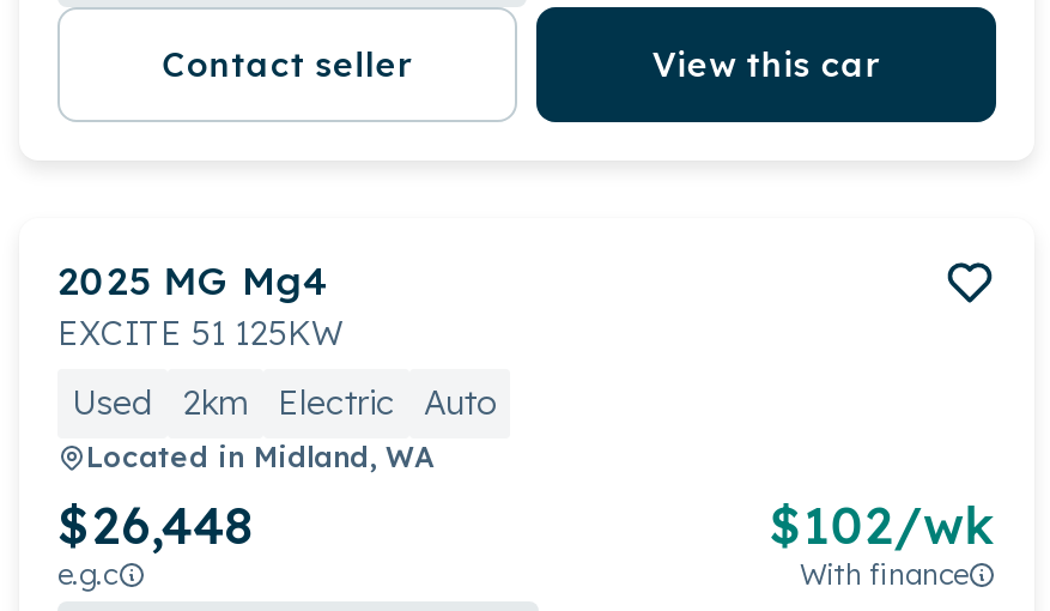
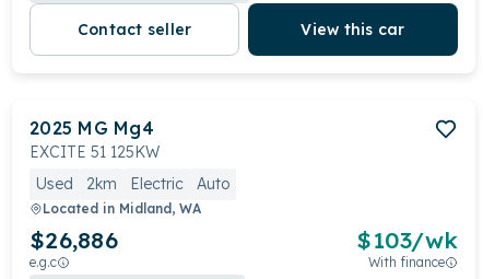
- $26,448
+ $26,886

- $102/wk
+ $103/wk
